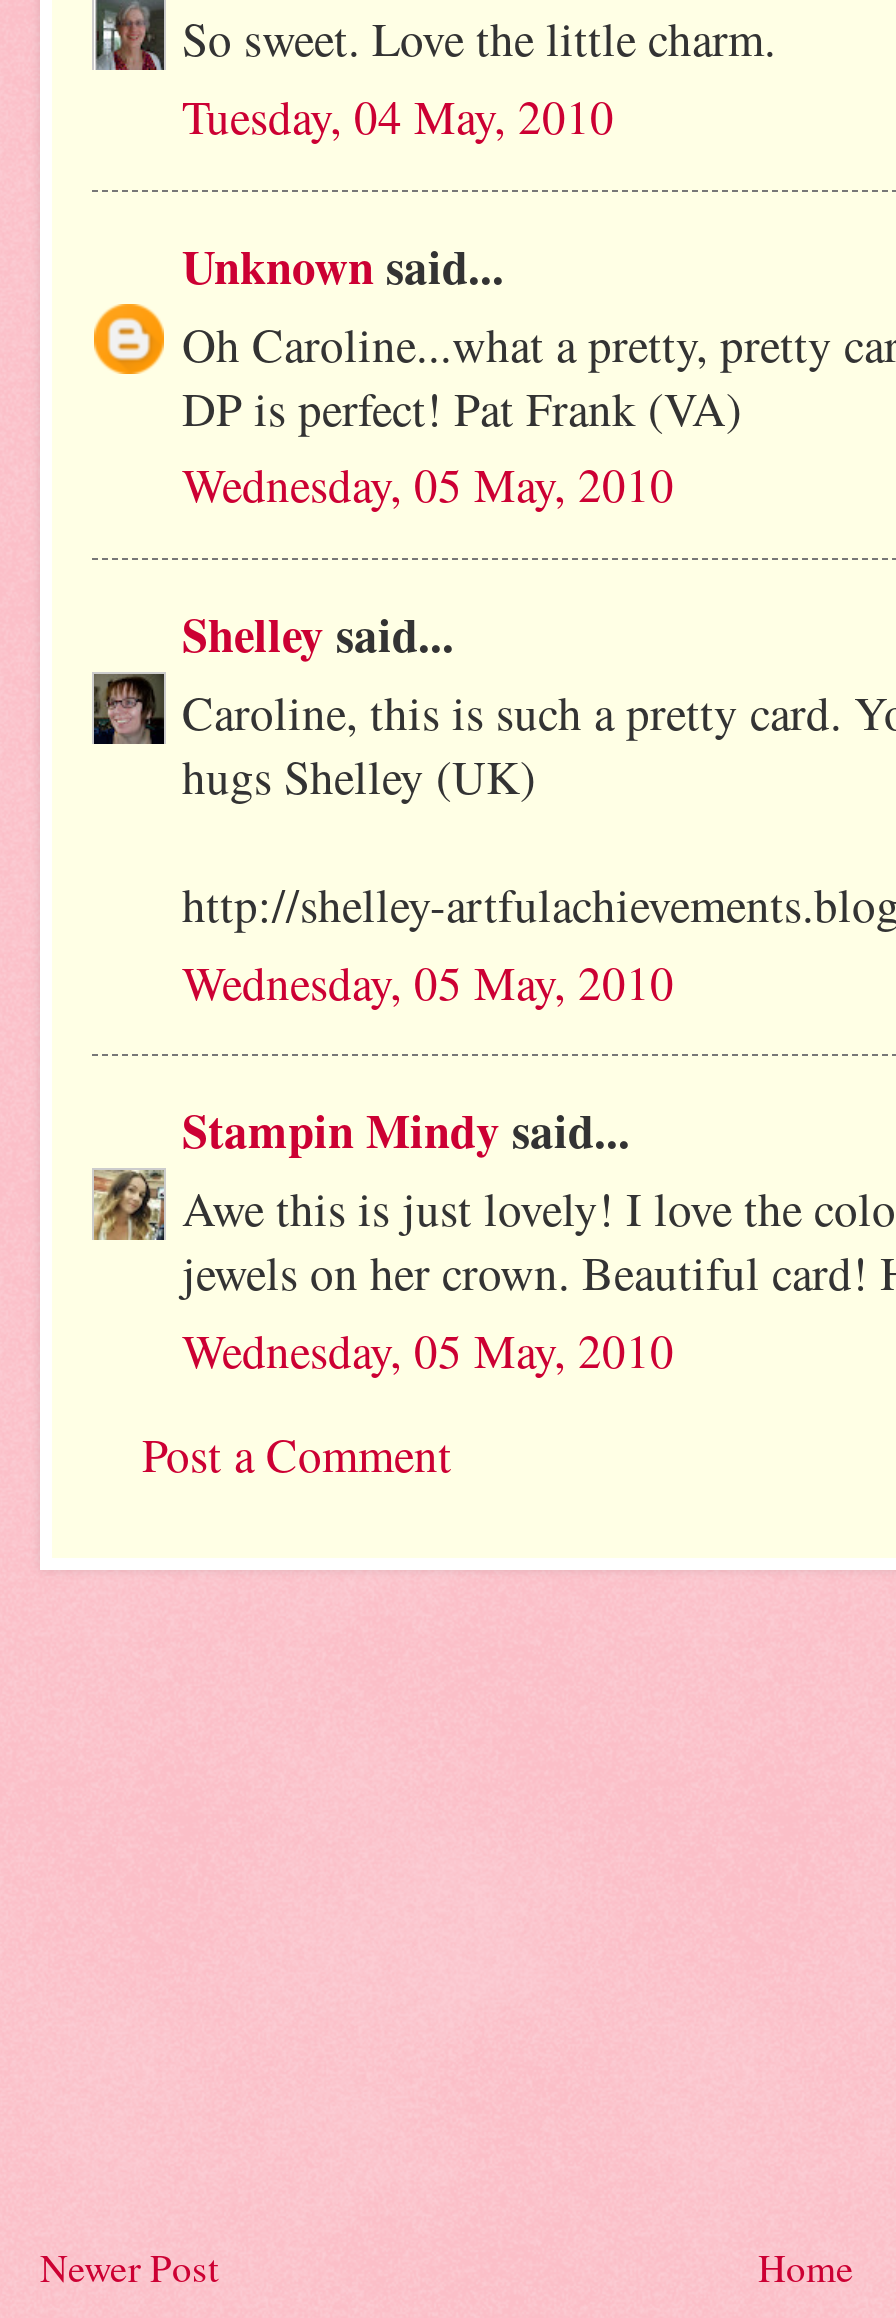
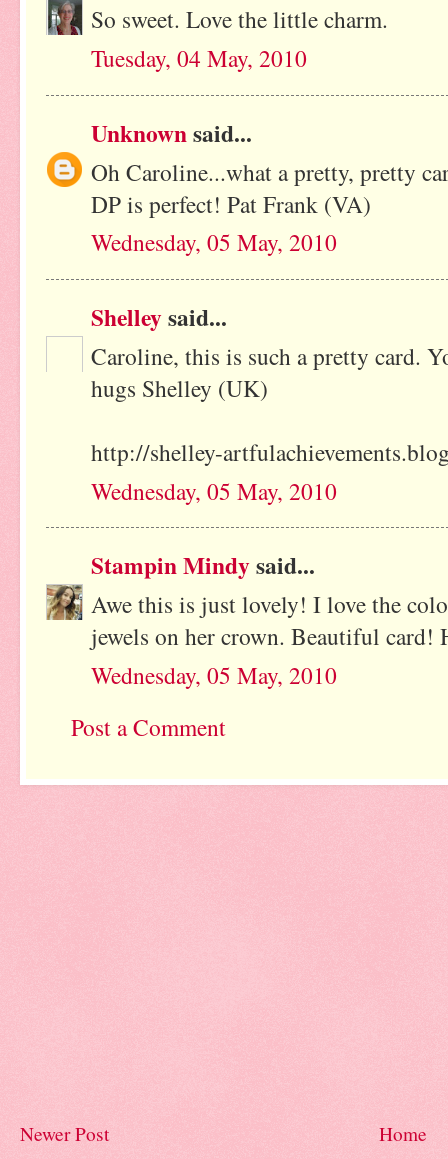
- [image]
